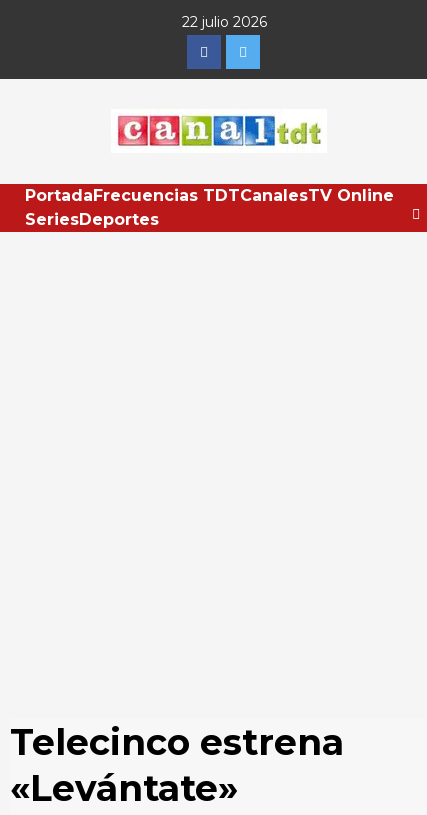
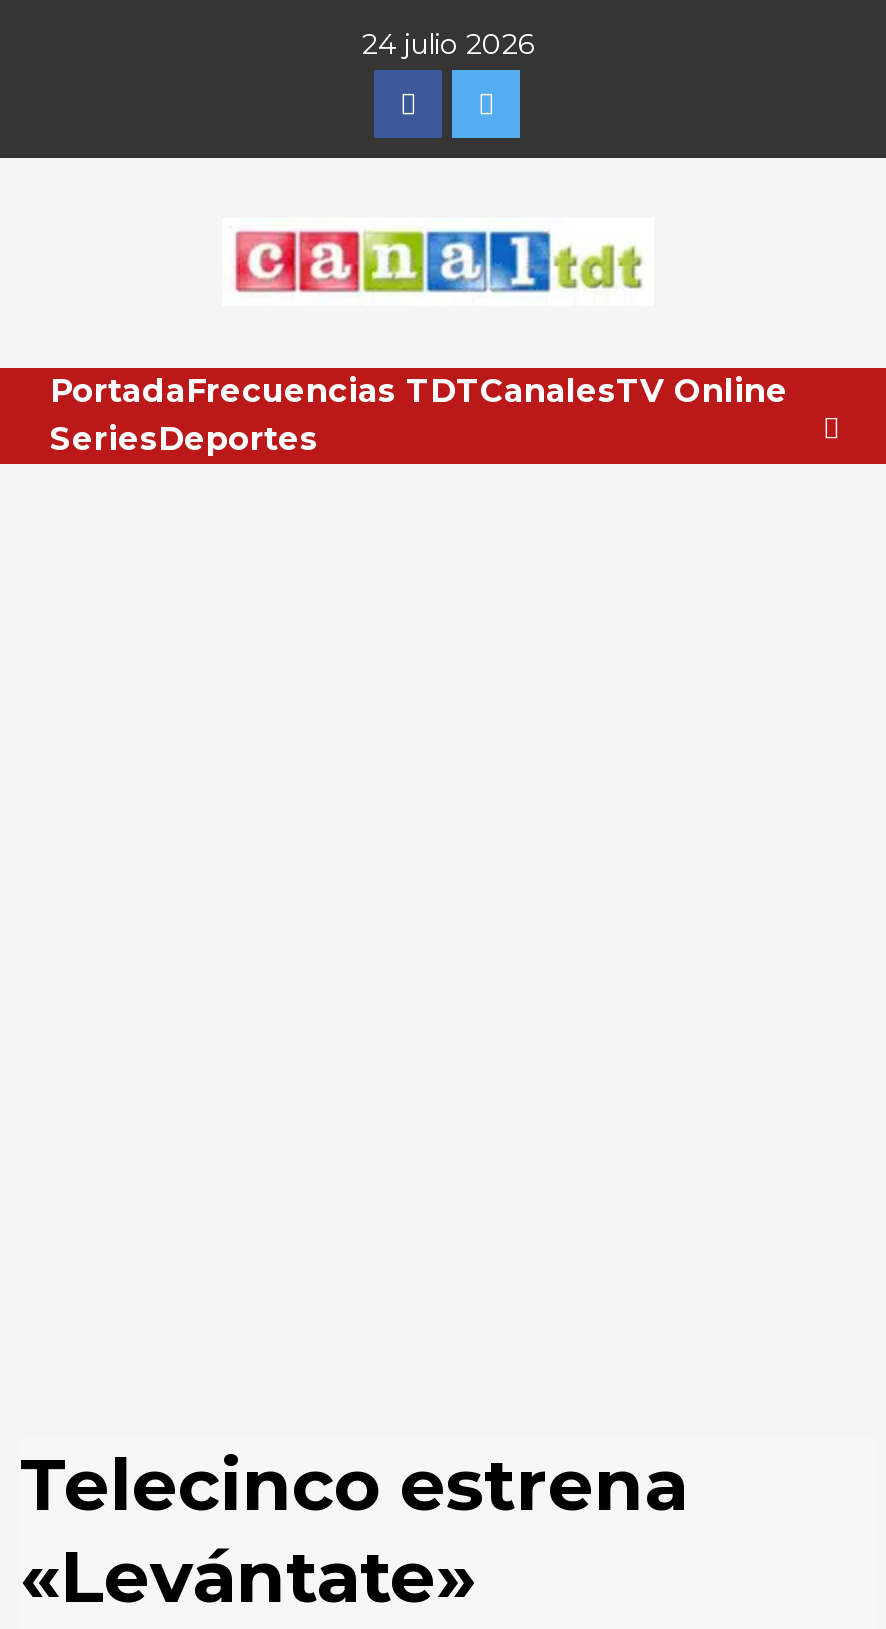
- 22 julio 2026
+ 24 julio 2026
